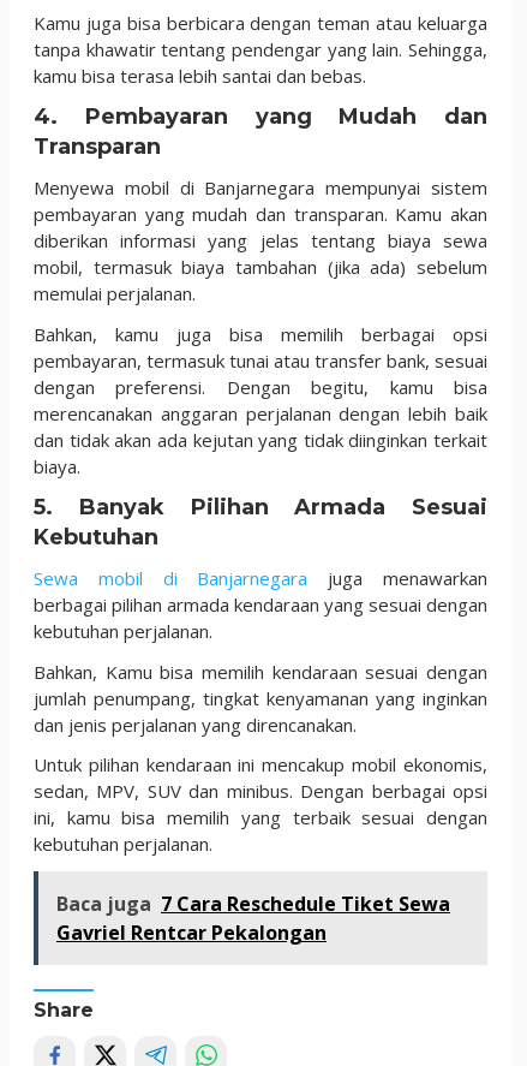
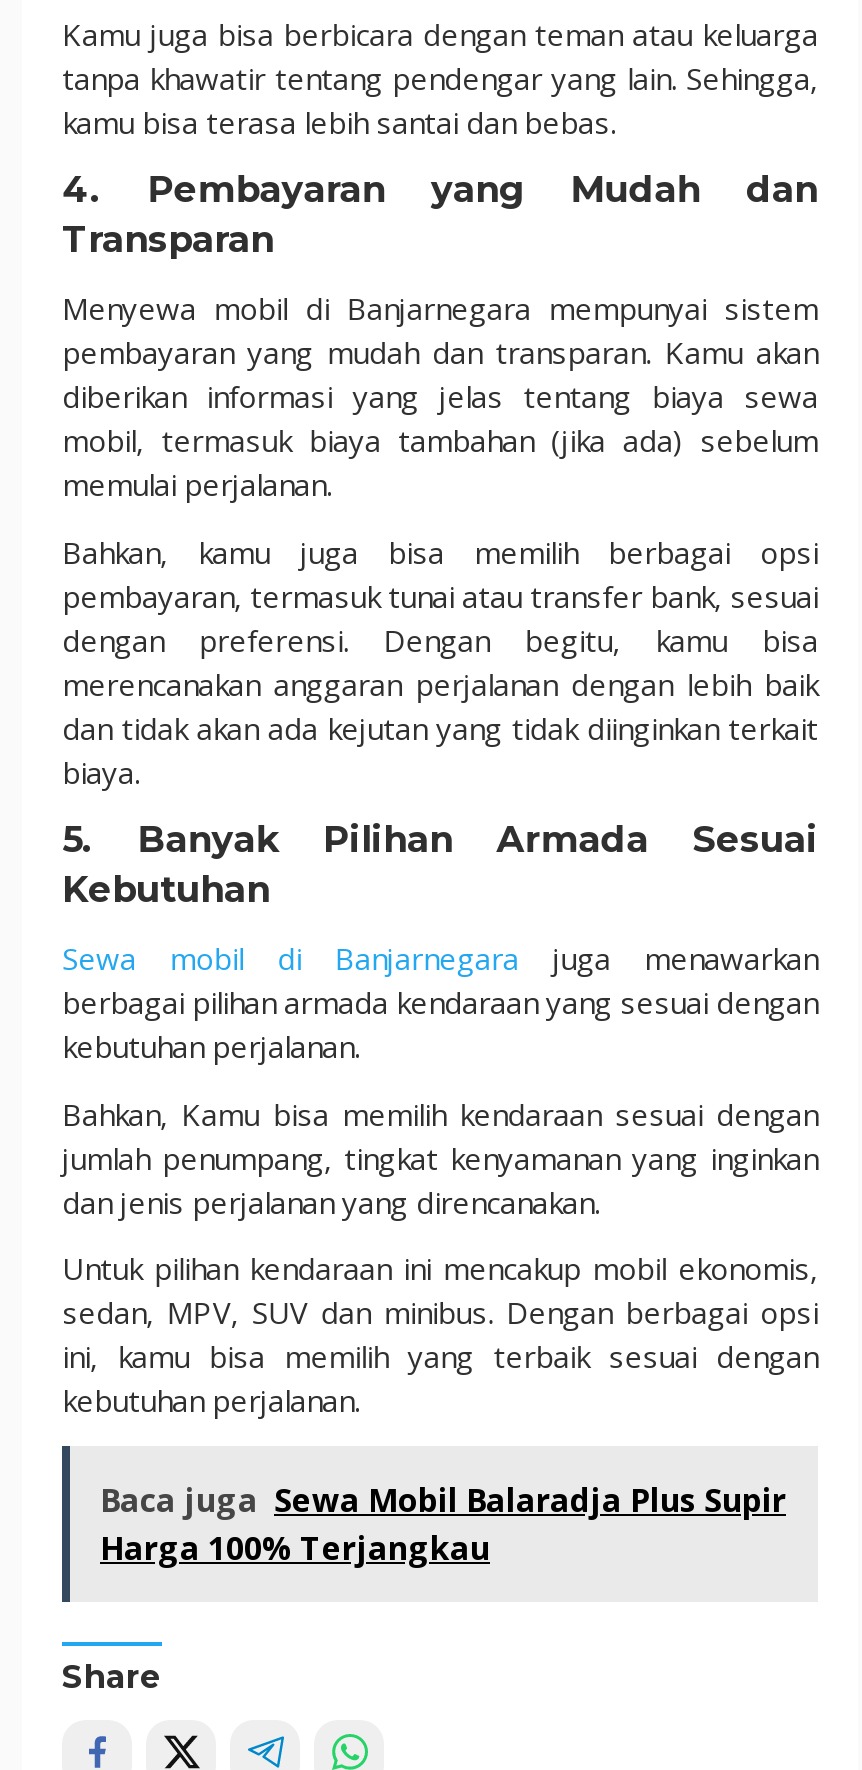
- Baca juga 7 Cara Reschedule Tiket Sewa
- Gavriel Rentcar Pekalongan
+ Baca juga Sewa Mobil Balaradja Plus Supir
+ Harga 100% Terjangkau
